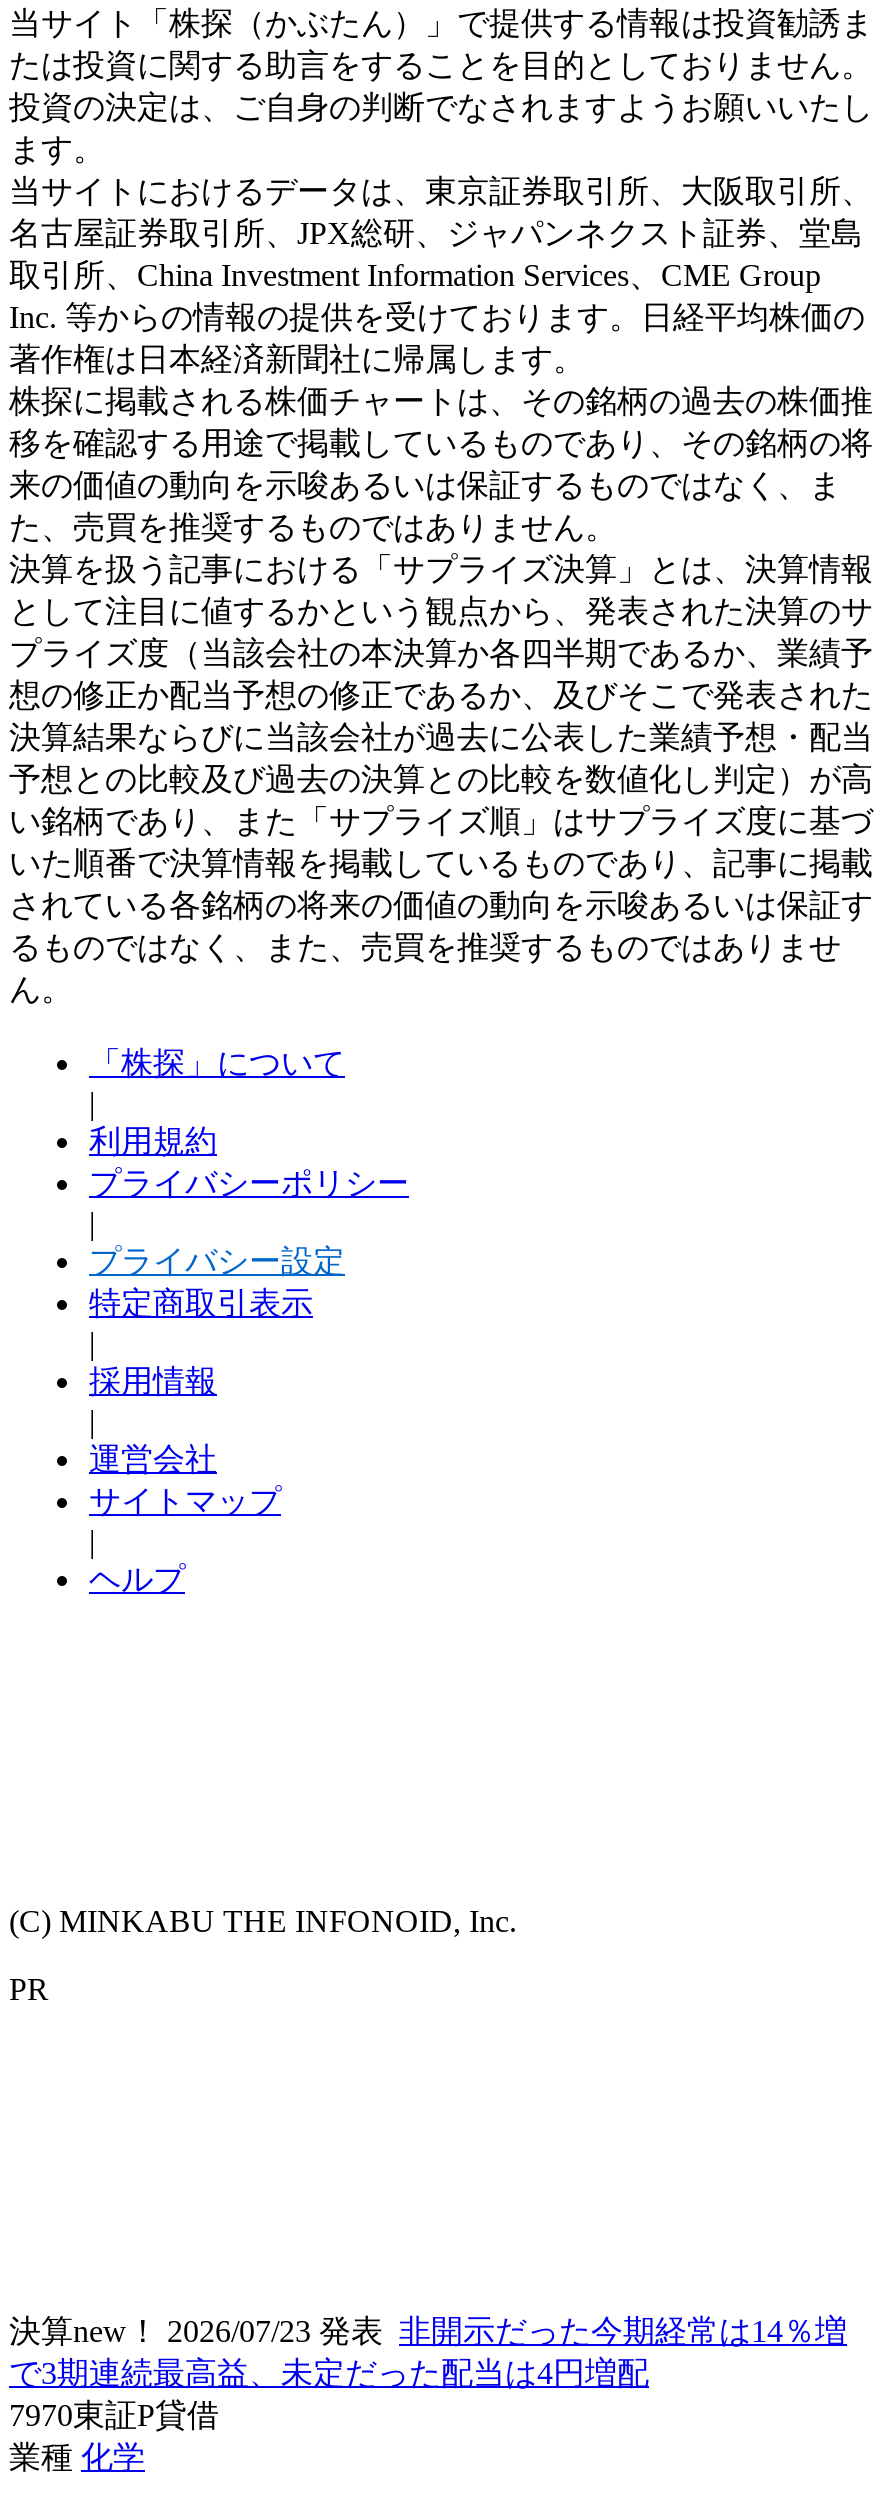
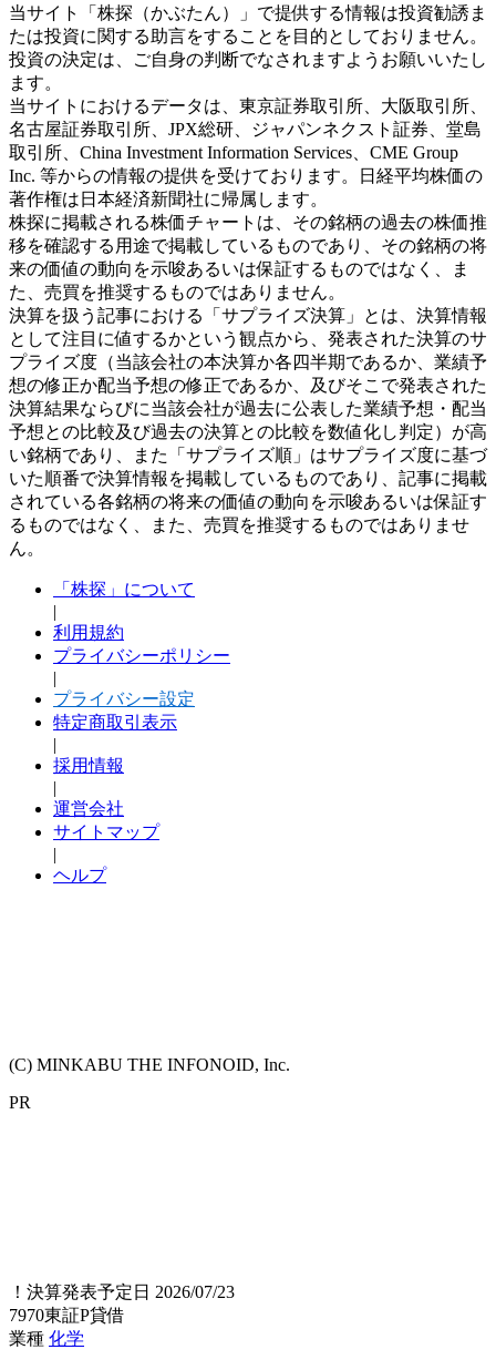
- 決算new！2026/07/23 発表非開示だった今期経常は14％増
- で3期連続最高益、未定だった配当は4円増配
+ ！決算発表予定日 2026/07/23
